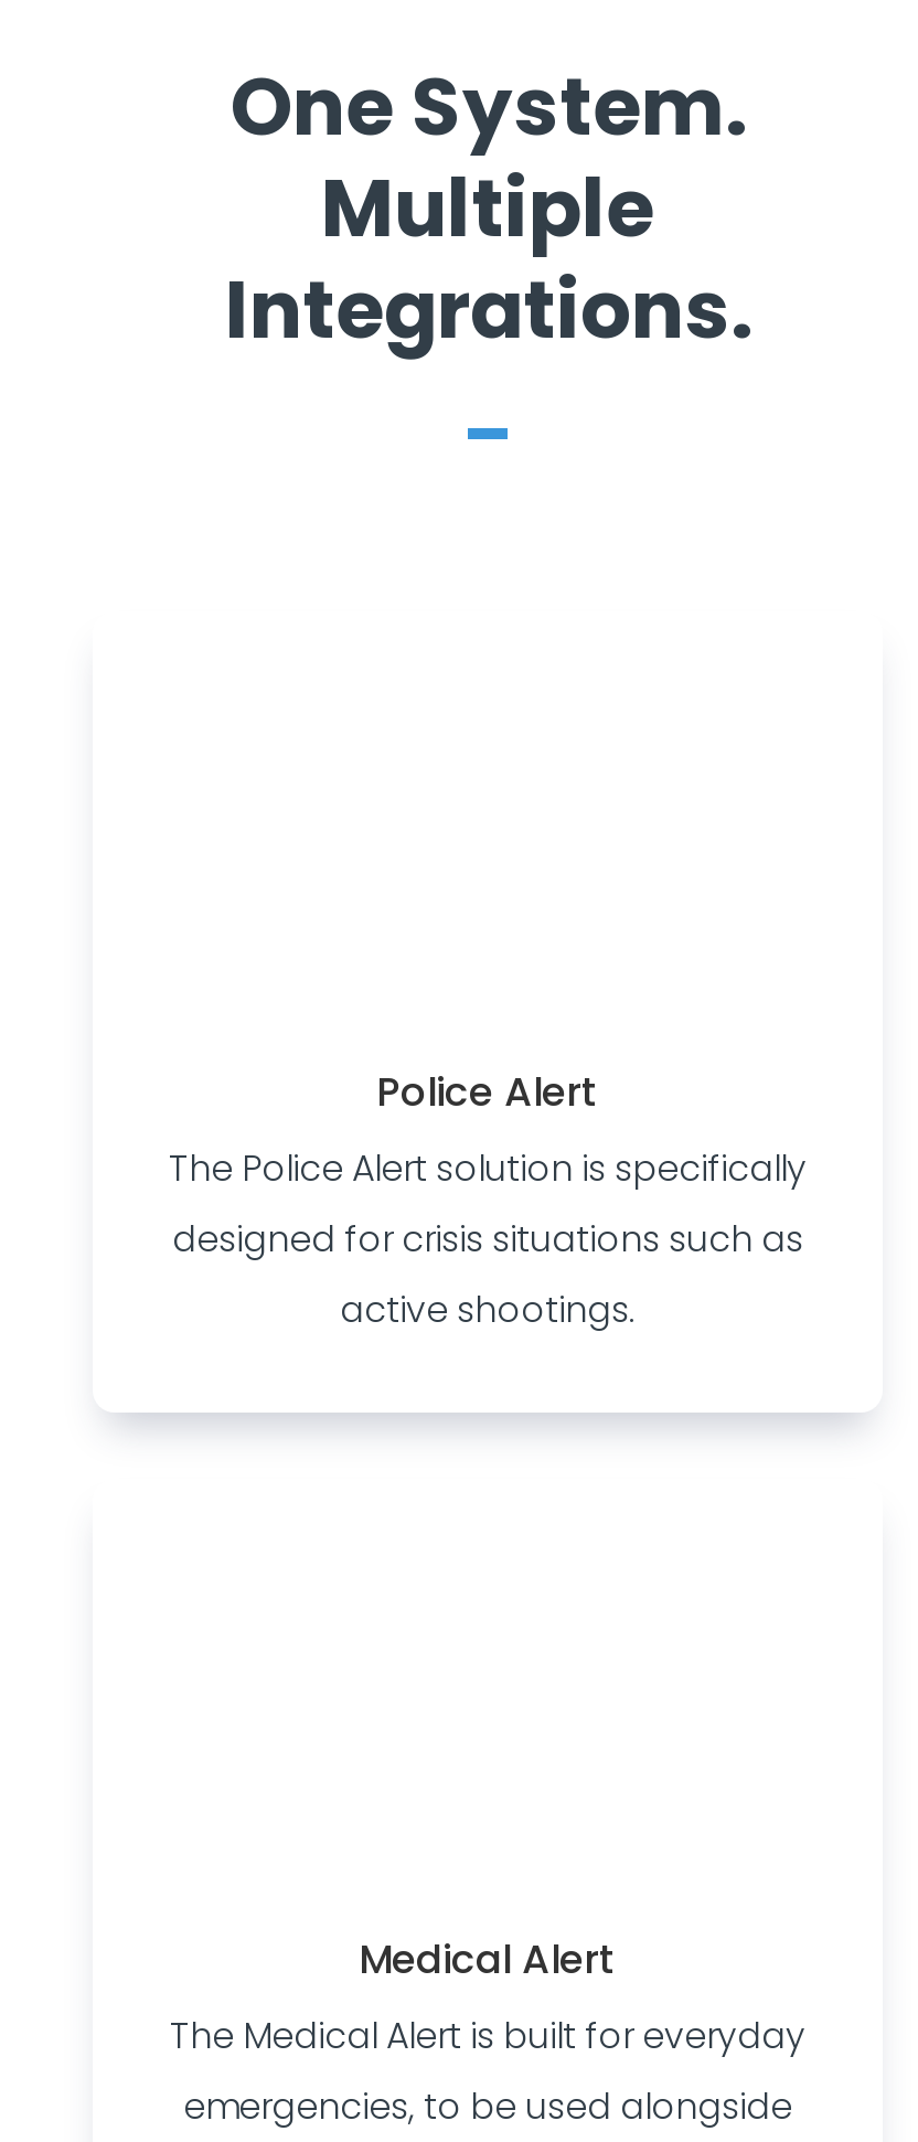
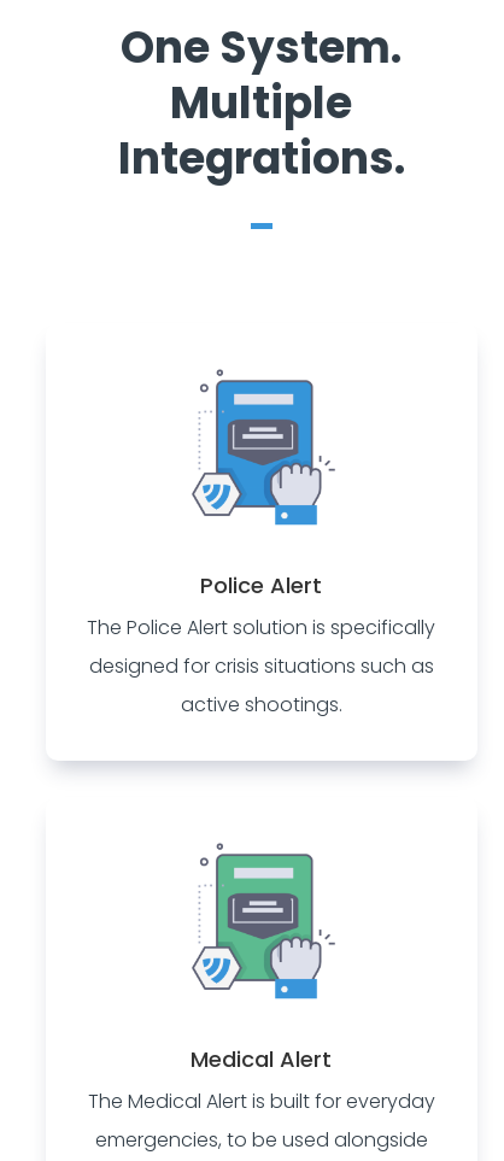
+ [image]

+ [image]
